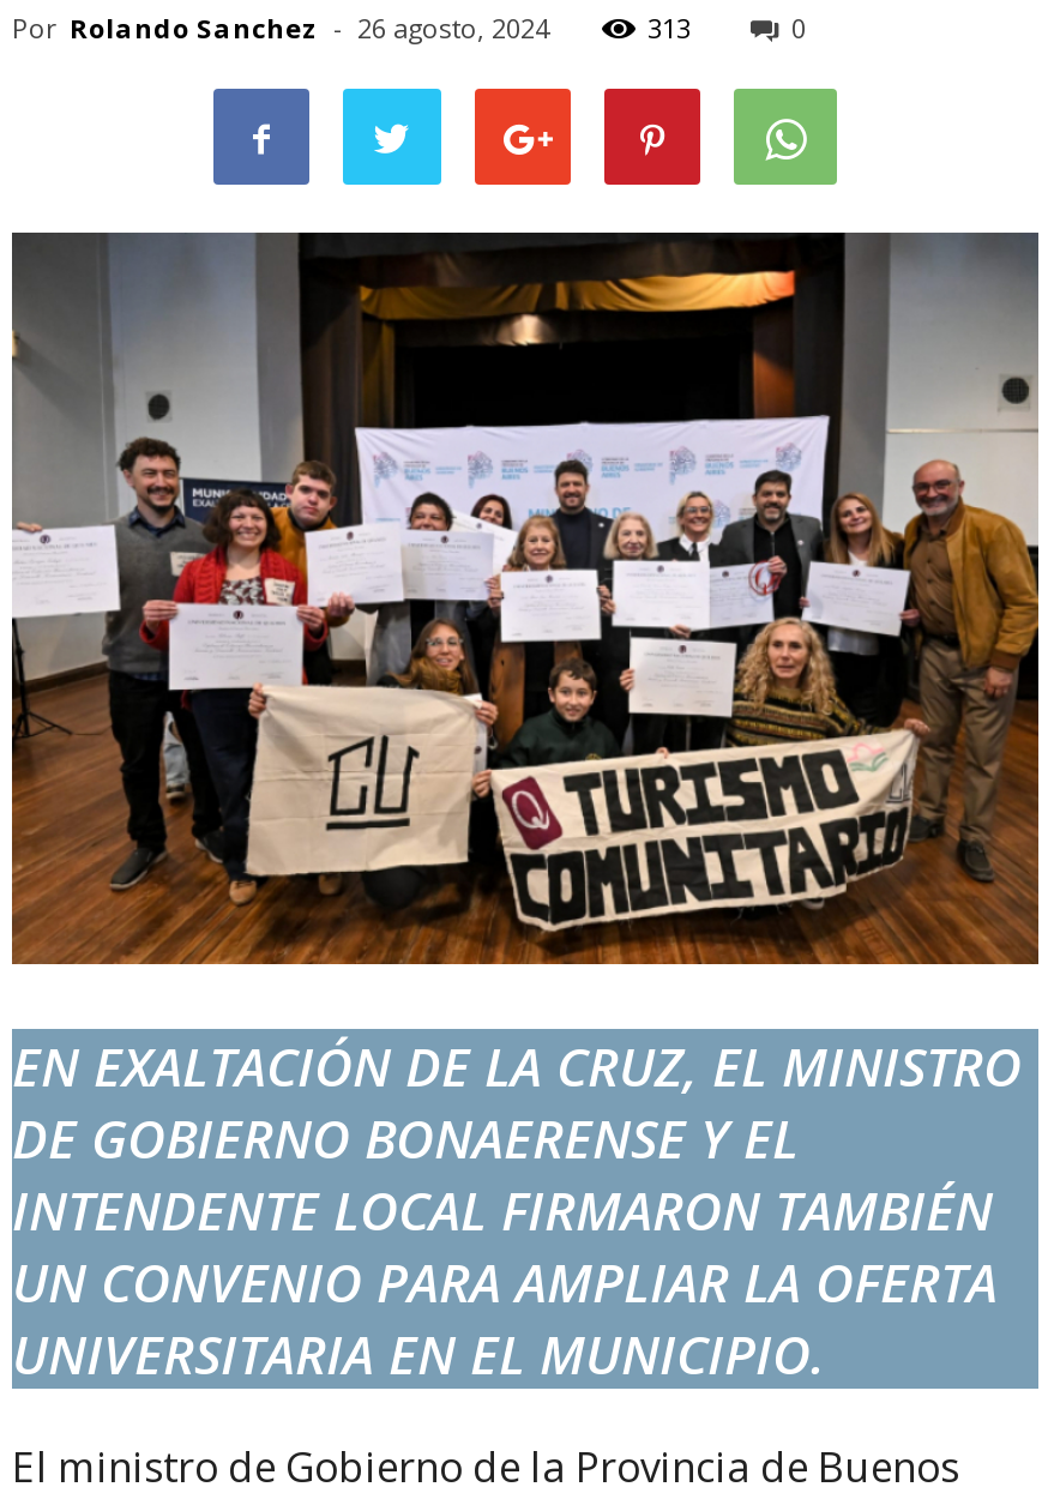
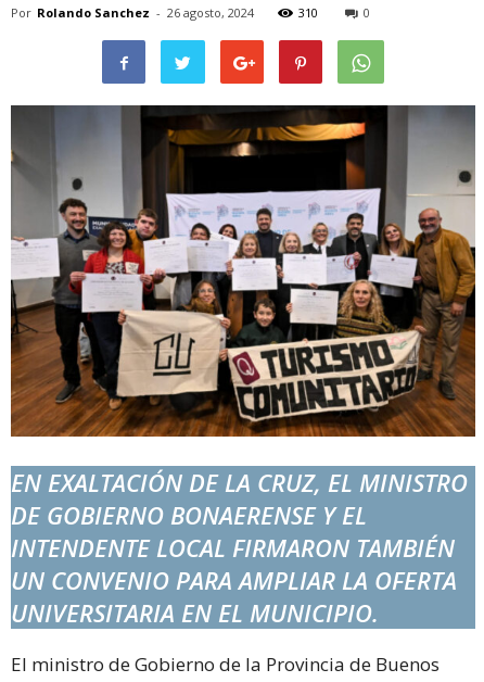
- 313
+ 310
